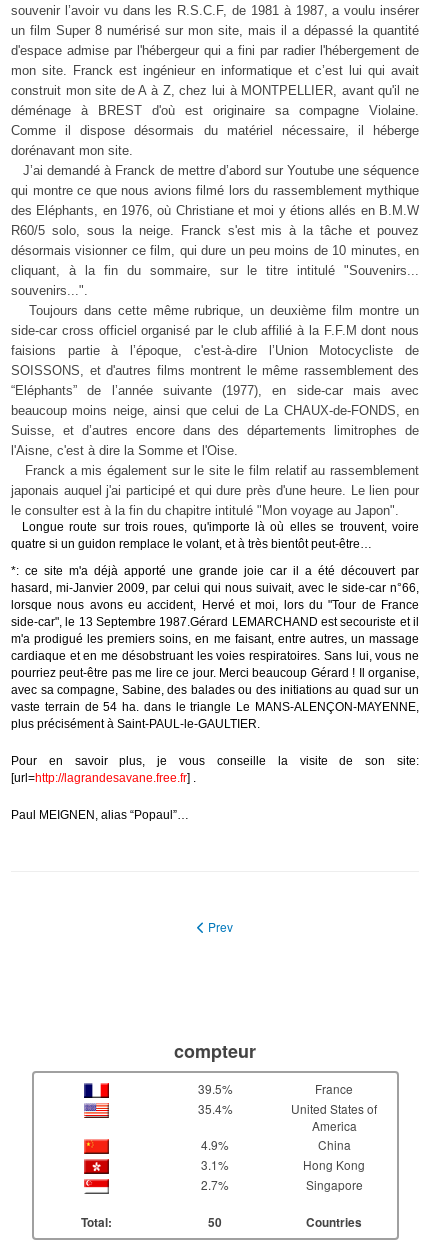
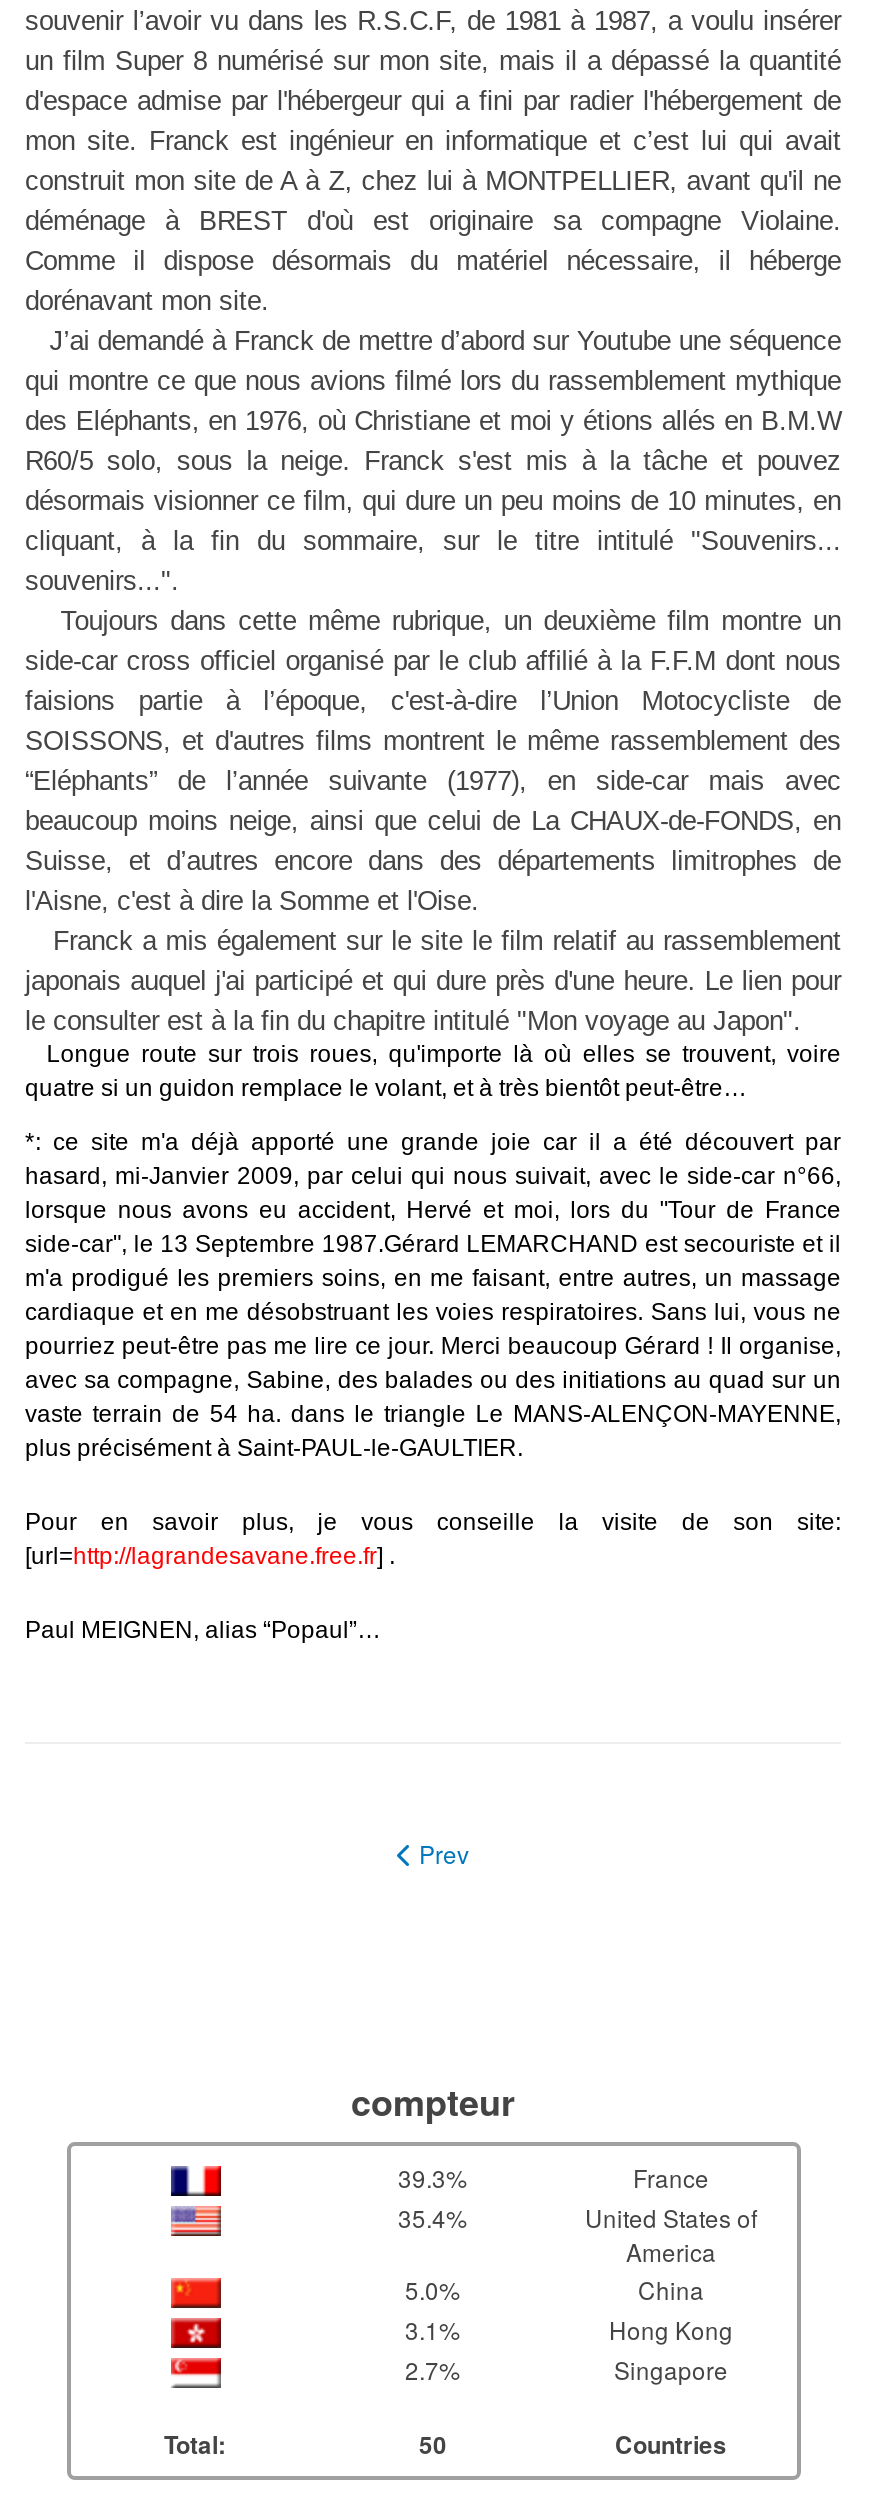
- 39.5%
+ 39.3%

- 4.9%
+ 5.0%
